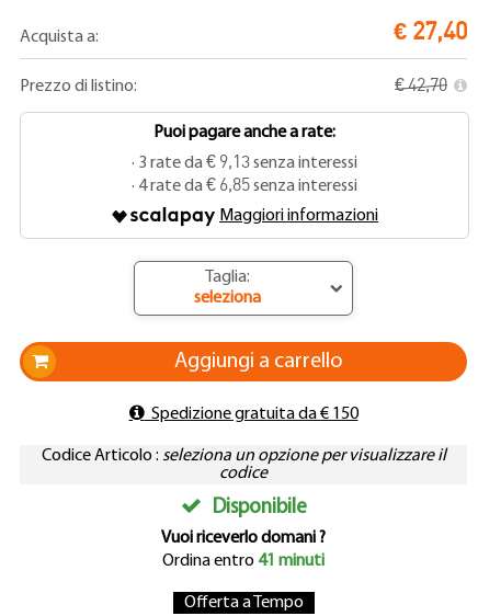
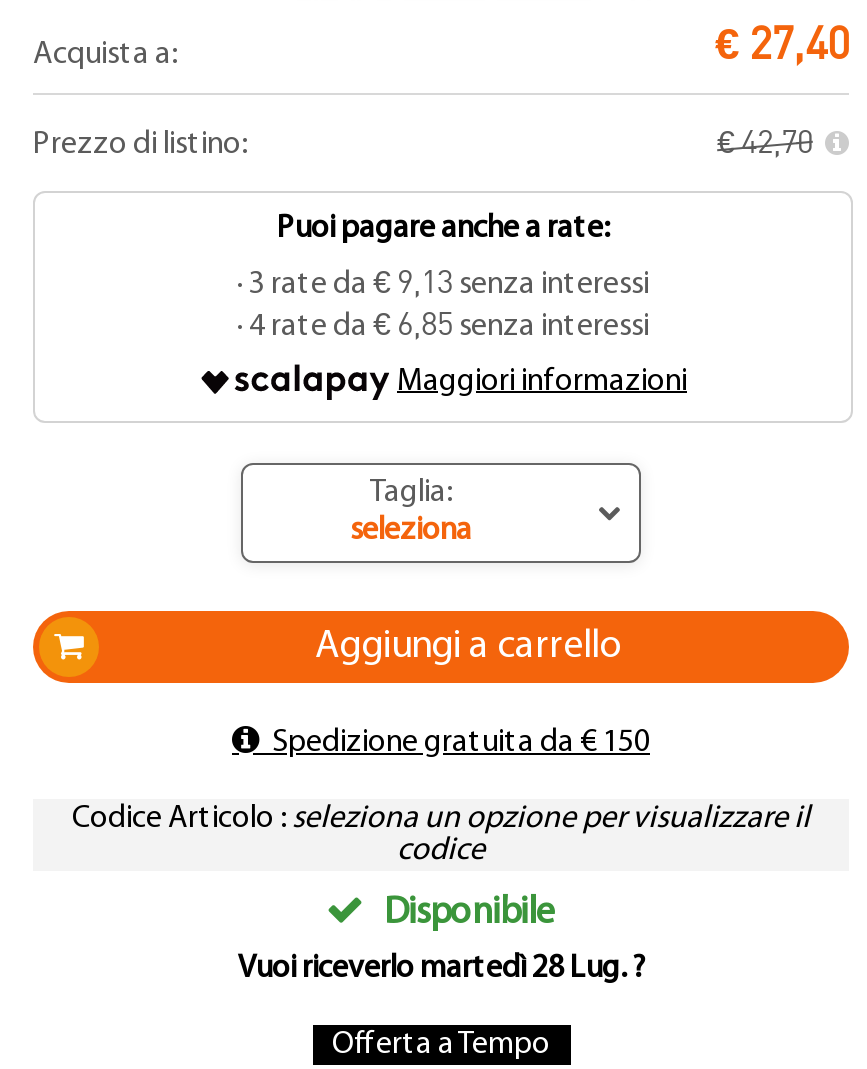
- Vuoi riceverlo domani?
- Ordina entro 41 minuti
+ Vuoi riceverlo martedì 28 Lug.?
